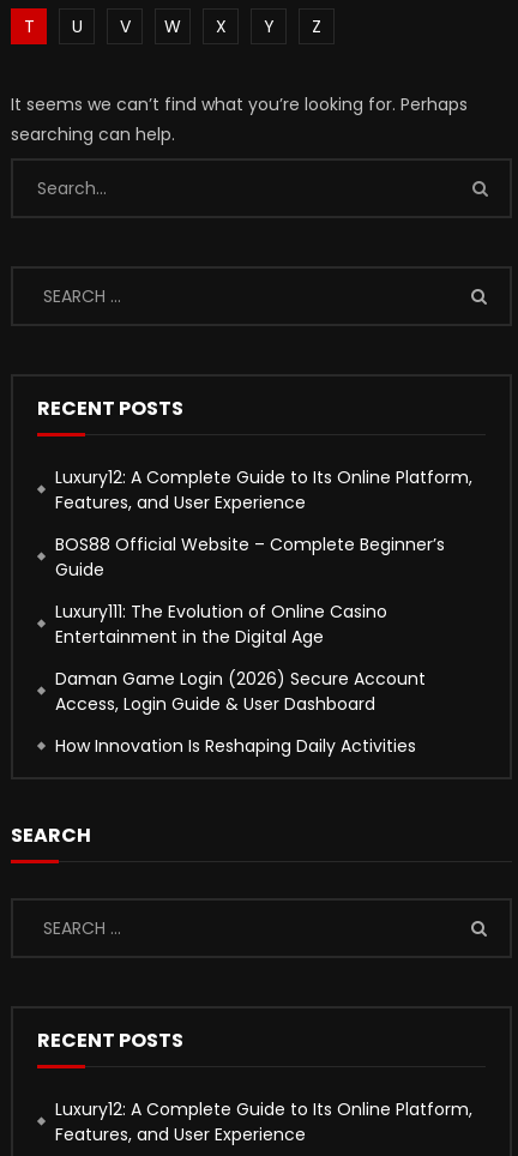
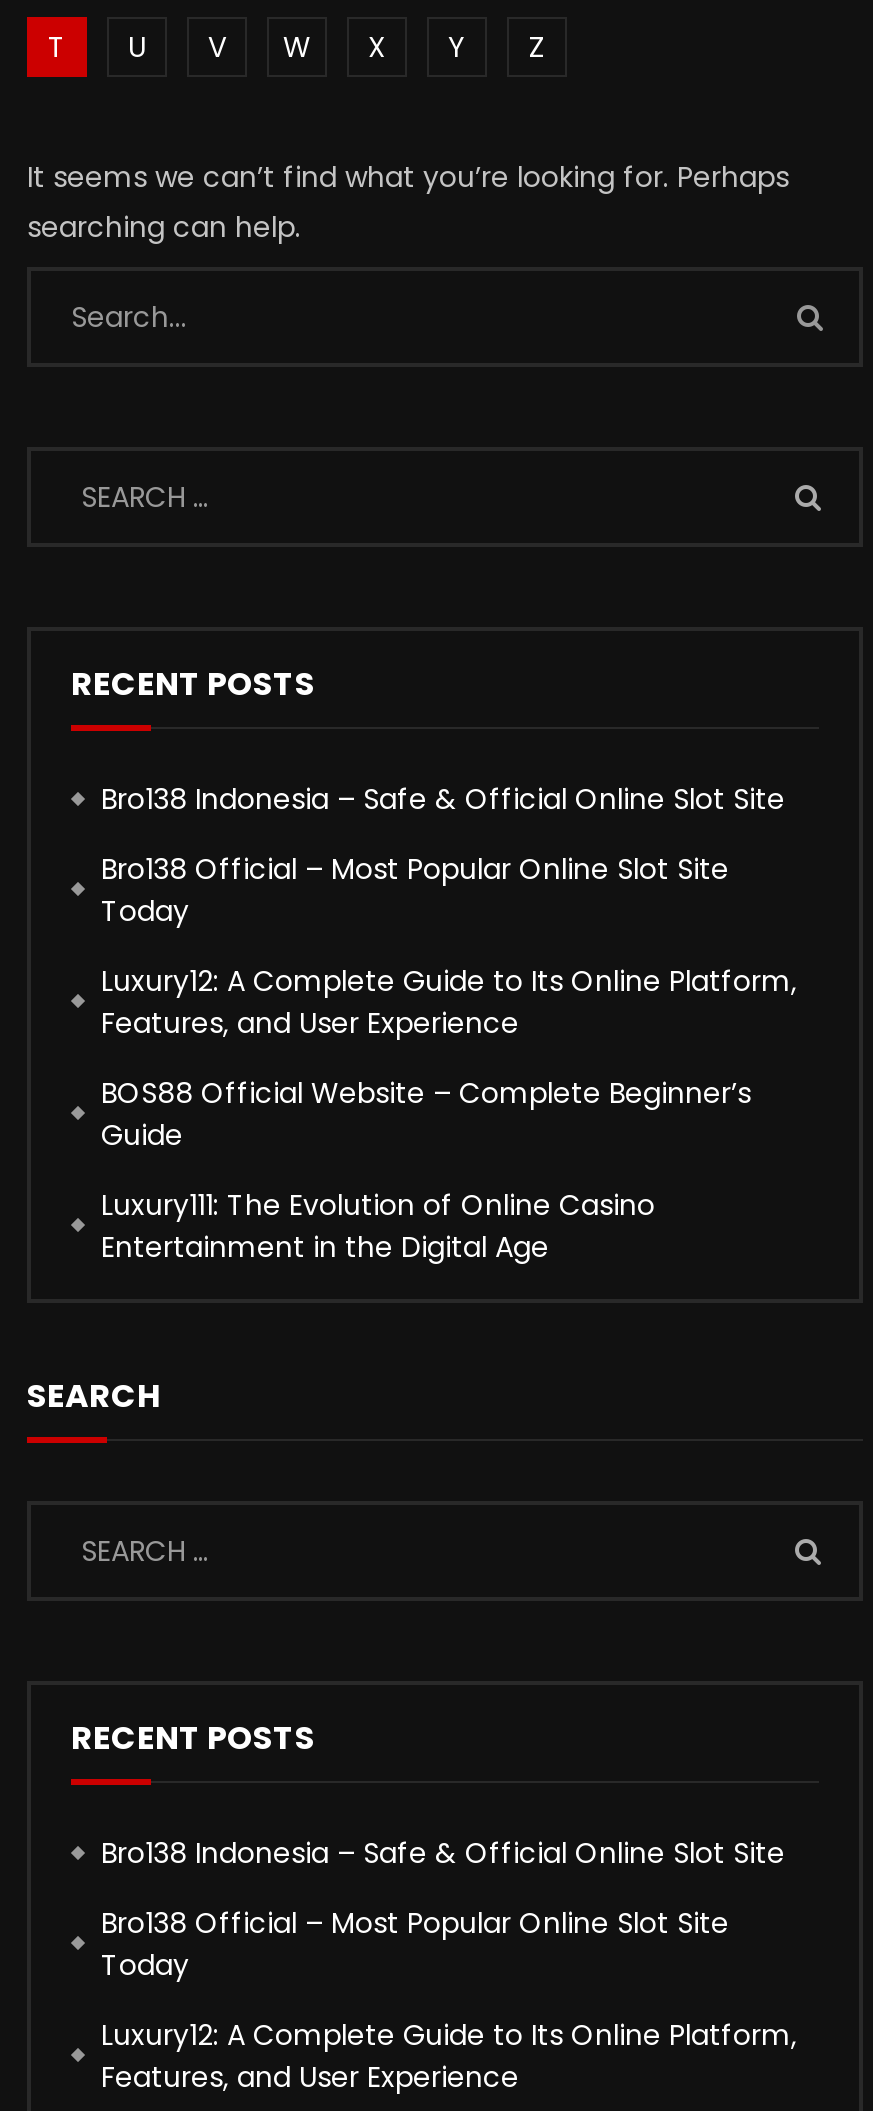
+ Bro138 Indonesia – Safe & Official Online Slot Site
+ Bro138 Official – Most Popular Online Slot Site
+ Today

- Daman Game Login (2026) Secure Account
- Access, Login Guide & User Dashboard
- How Innovation Is Reshaping Daily Activities

+ Bro138 Indonesia – Safe & Official Online Slot Site
+ Bro138 Official – Most Popular Online Slot Site
+ Today
